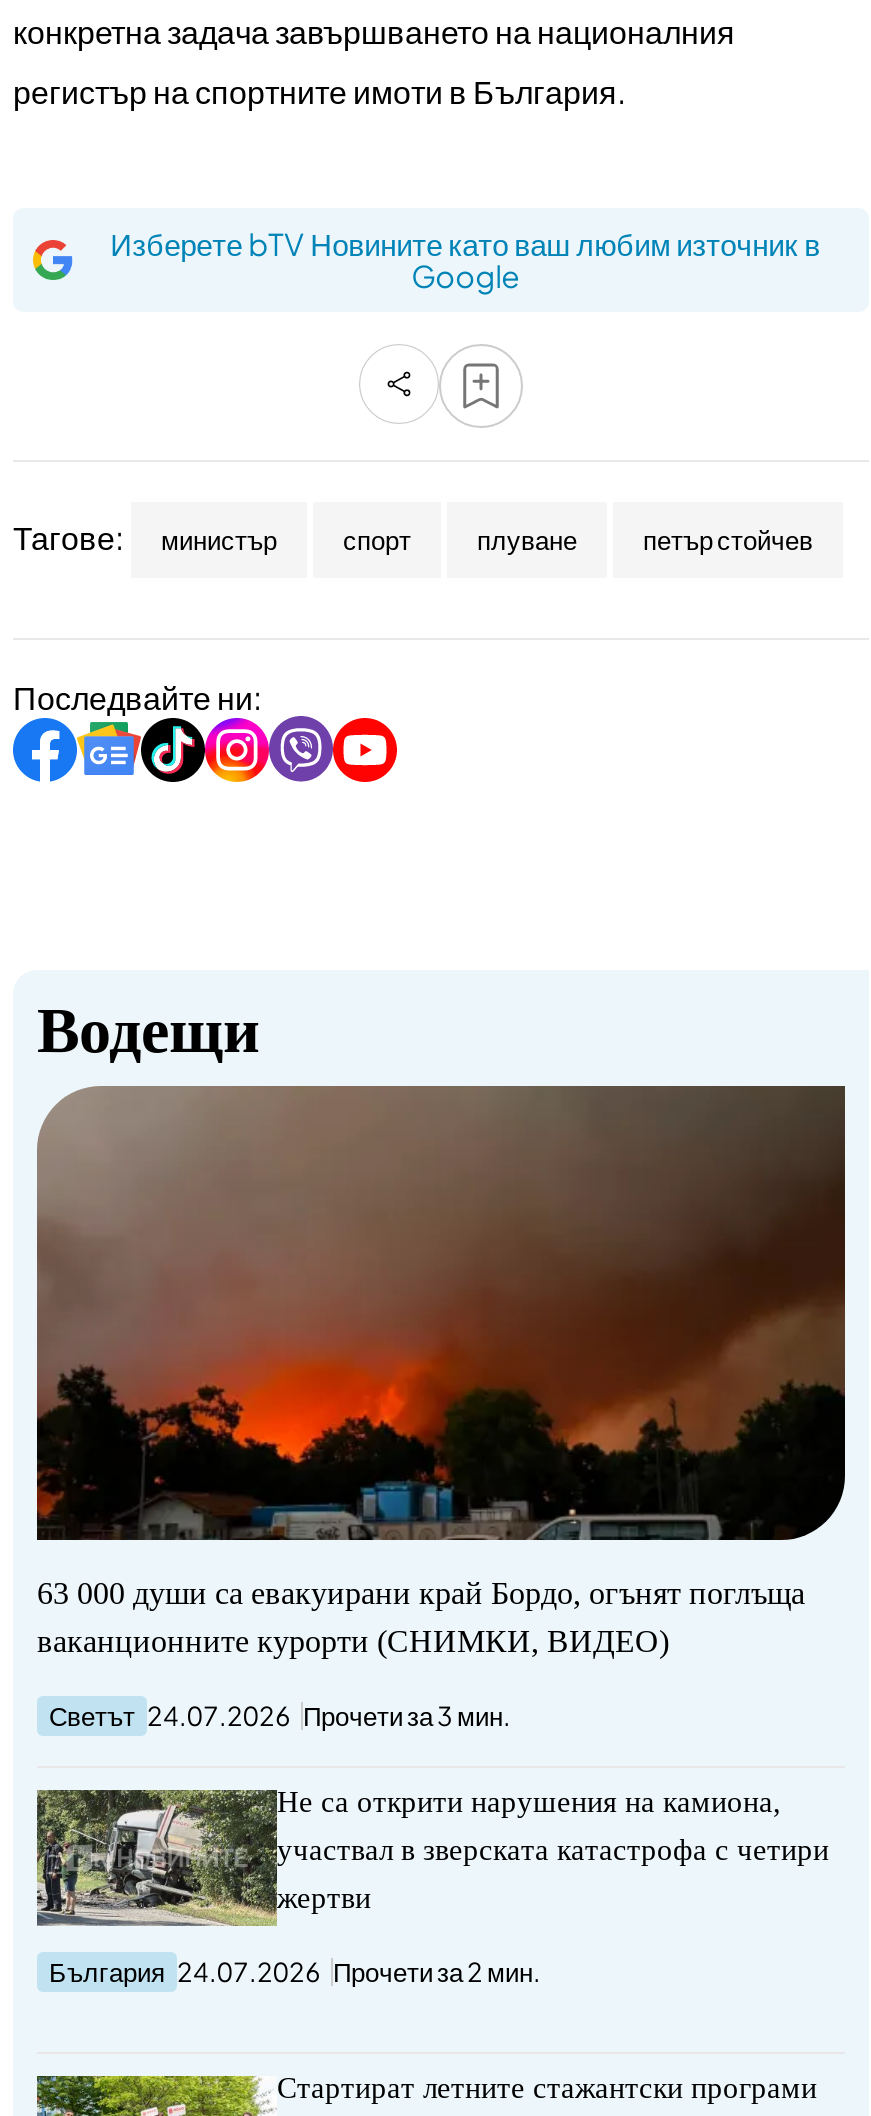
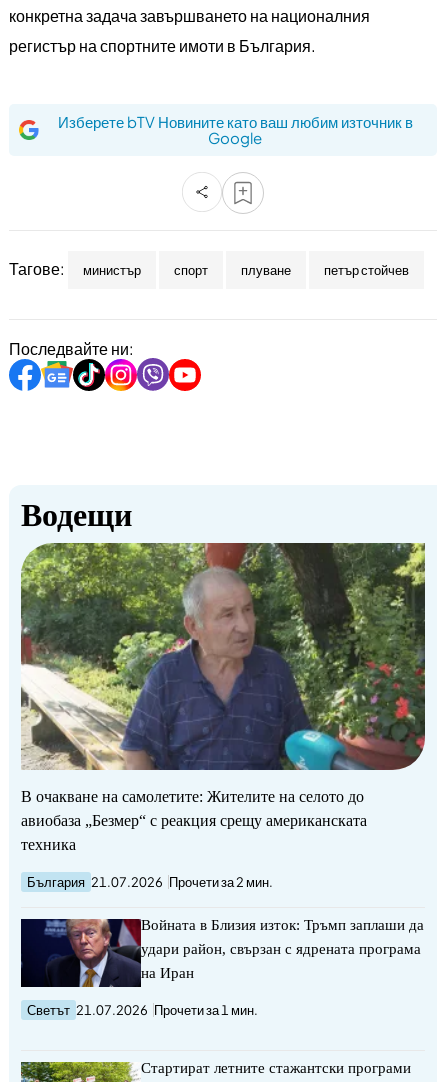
- [image]
- 63 000 души са евакуирани край Бордо, огънят поглъща
- ваканционните курорти (СНИМКИ, ВИДЕО)
+ [image]
+ В очакване на самолетите: Жителите на селото до
+ авиобаза „Безмер“ с реакция срещу американската
+ техника

- Светът 24.07.2026 Прочети за 3 мин.
+ България 21.07.2026 Прочети за 2 мин.

- [image]
- Не са открити нарушения на камиона,
+ [image]
+ Войната в Близия изток: Тръмп заплаши да

- участвал в зверската катастрофа с четири
+ удари район, свързан с ядрената програма

- жертви
+ на Иран

- България 24.07.2026 Прочети за 2 мин.
+ Светът 21.07.2026 Прочети за 1 мин.
